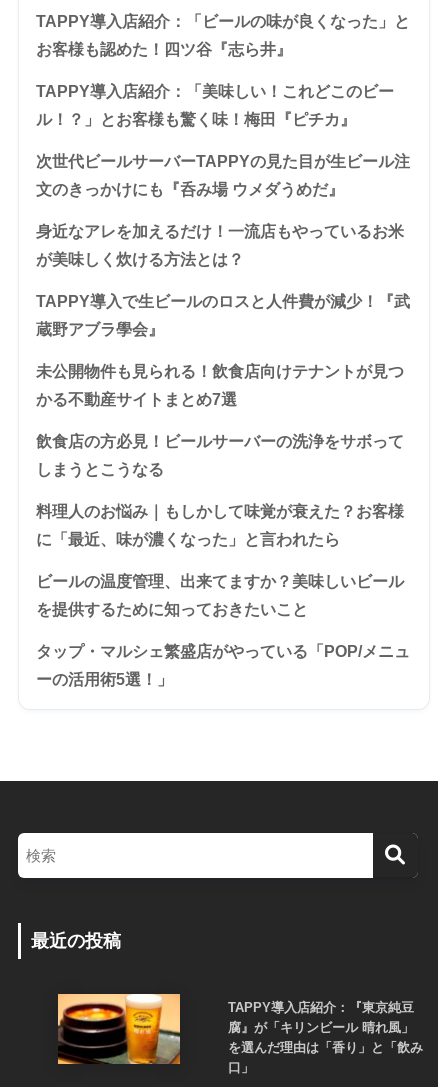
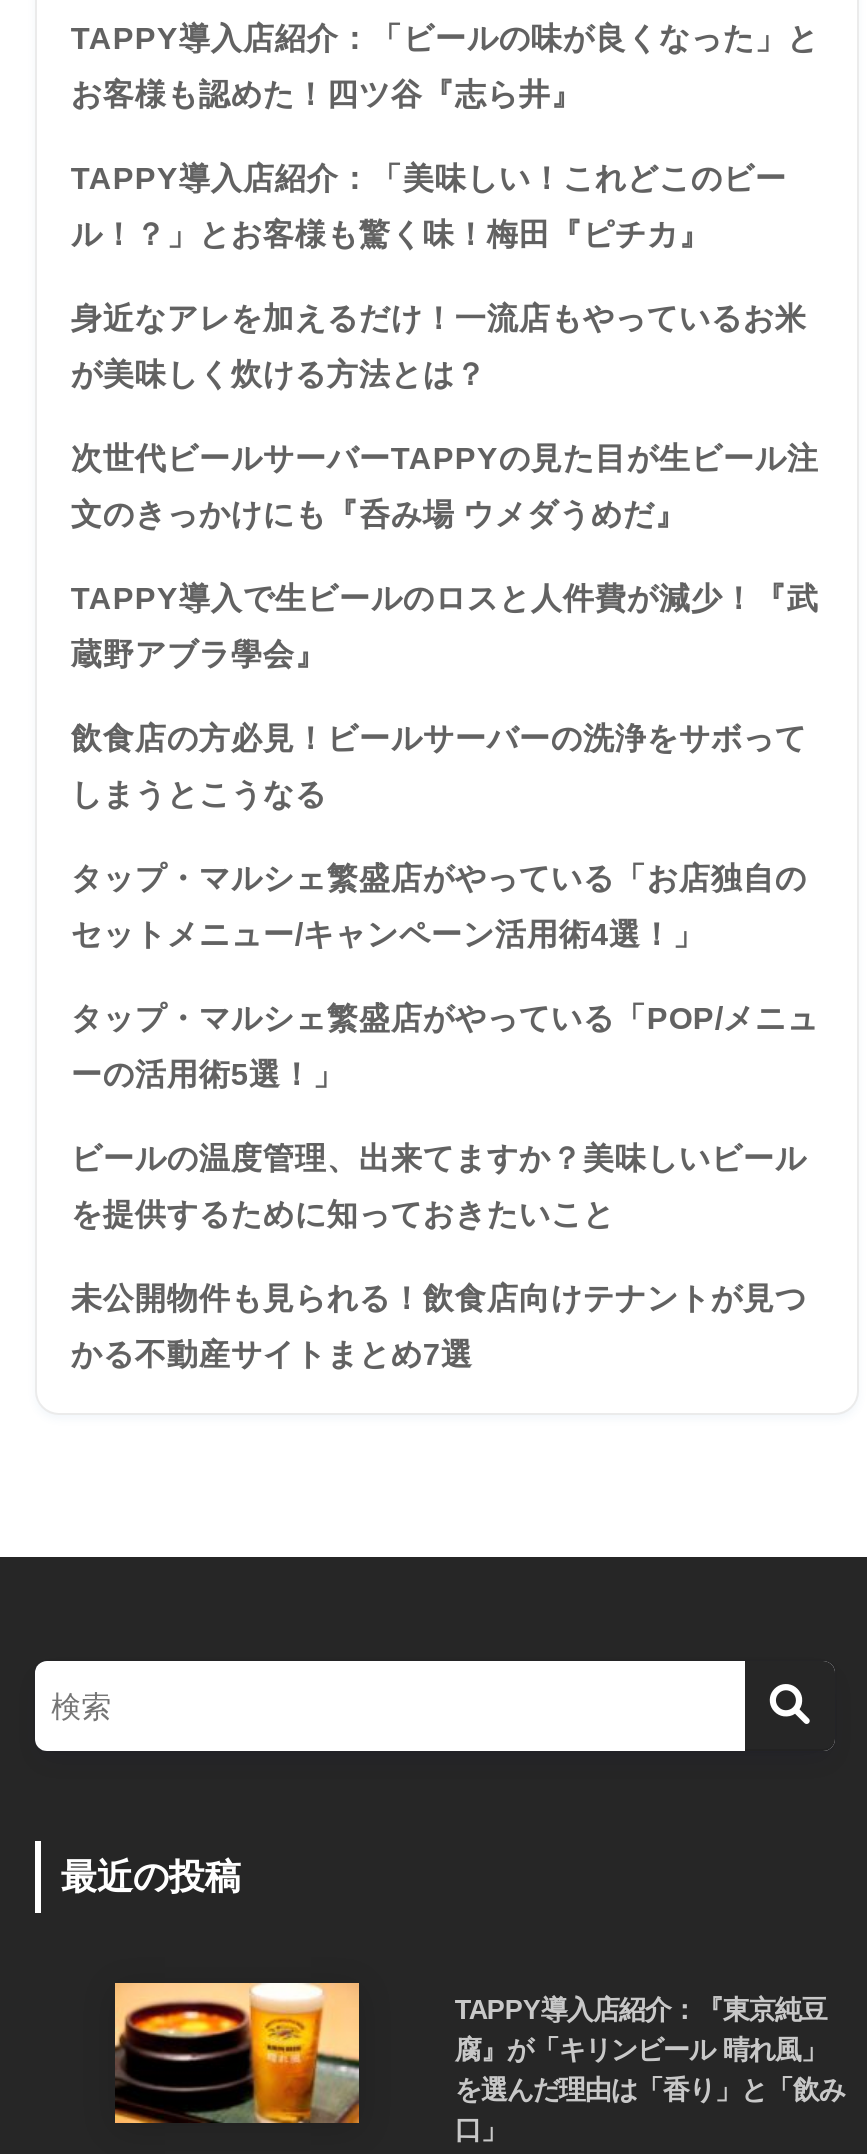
moved down: 次世代ビールサーバーTAPPYの見た目が生ビール注 | 文のきっかけにも『呑み場 ウメダうめだ』

moved up: 身近なアレを加えるだけ！一流店もやっているお米 | が美味しく炊ける方法とは？

+ タップ・マルシェ繁盛店がやっている「お店独自の
+ セットメニュー/キャンペーン活用術4選！」

moved down: 未公開物件も見られる！飲食店向けテナントが見つ | かる不動産サイトまとめ7選

moved up: 飲食店の方必見！ビールサーバーの洗浄をサボって | しまうとこうなる

- 料理人のお悩み｜もしかして味覚が衰えた？お客様
- に「最近、味が濃くなった」と言われたら

moved up: ビールの温度管理、出来てますか？美味しいビール | を提供するために知っておきたいこと | タップ・マルシェ繁盛店がやっている「POP/メニュ | ーの活用術5選！」
